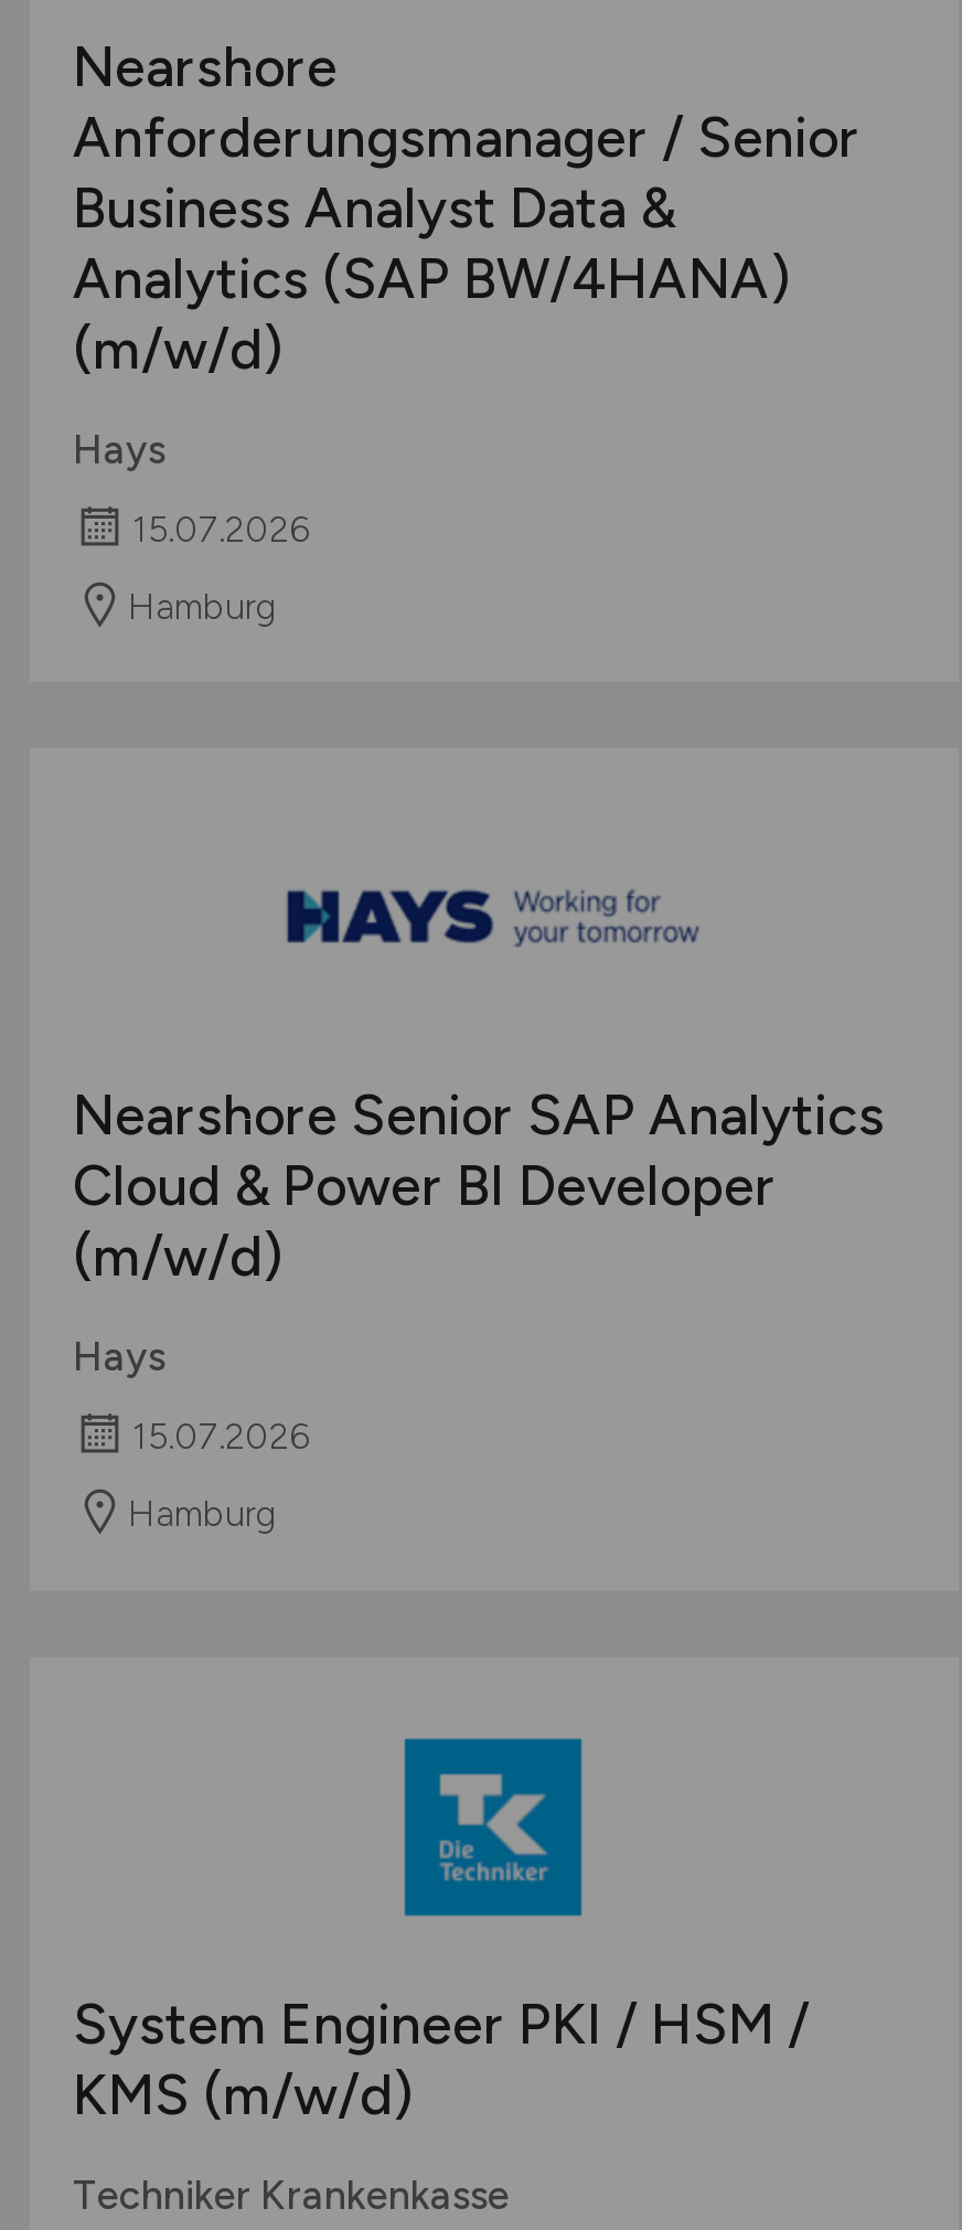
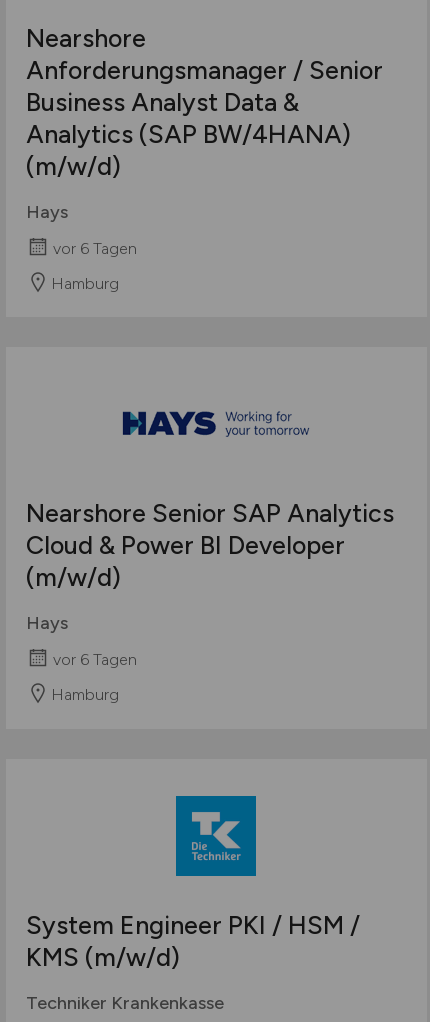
- 15.07.2026
+ vor 6 Tagen

- 15.07.2026
+ vor 6 Tagen
